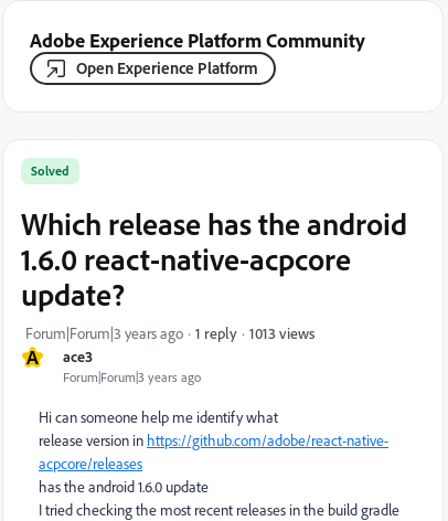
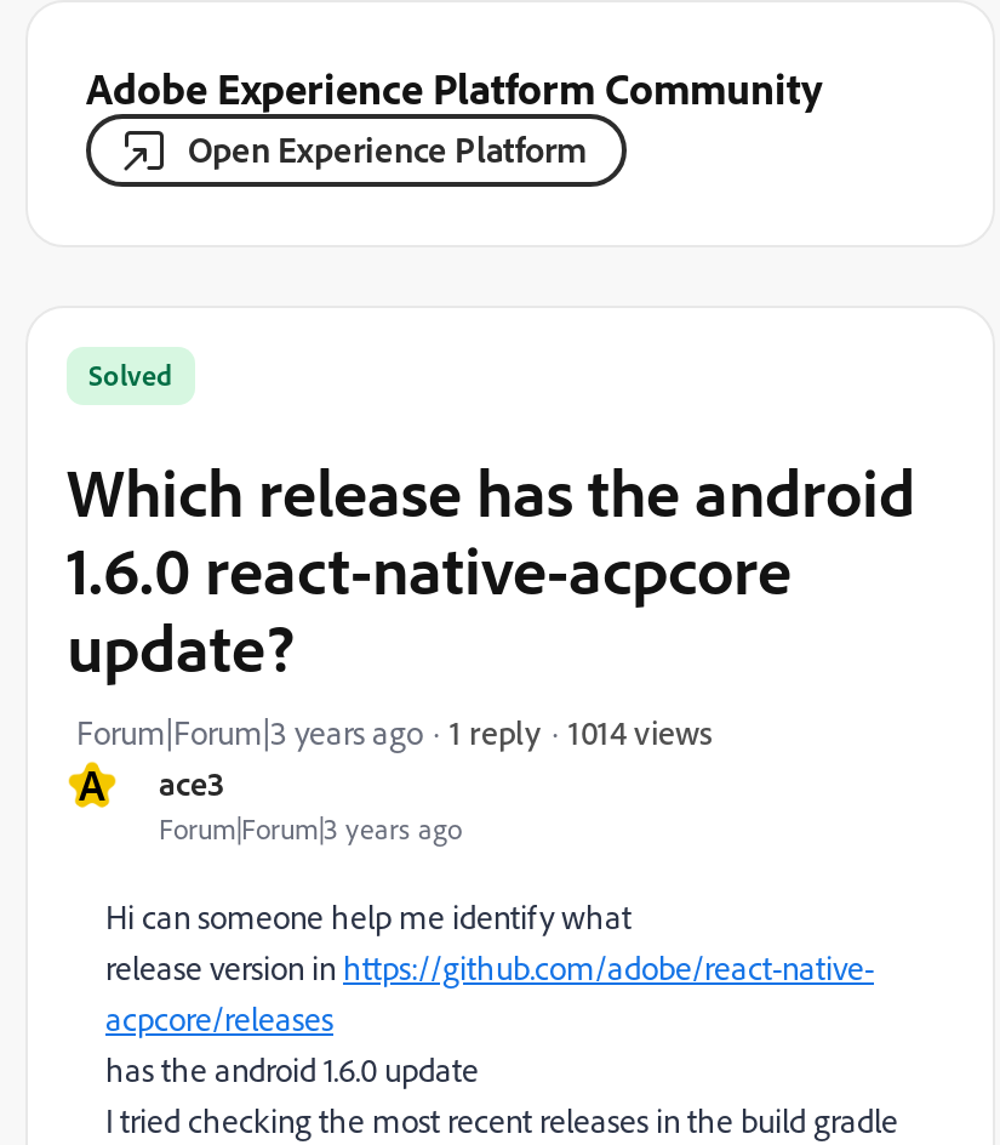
- 1013 views
+ 1014 views
